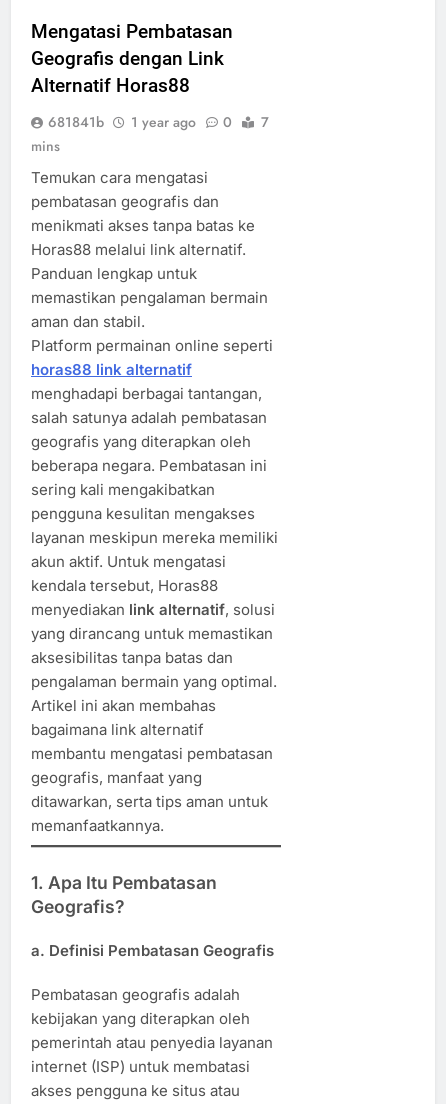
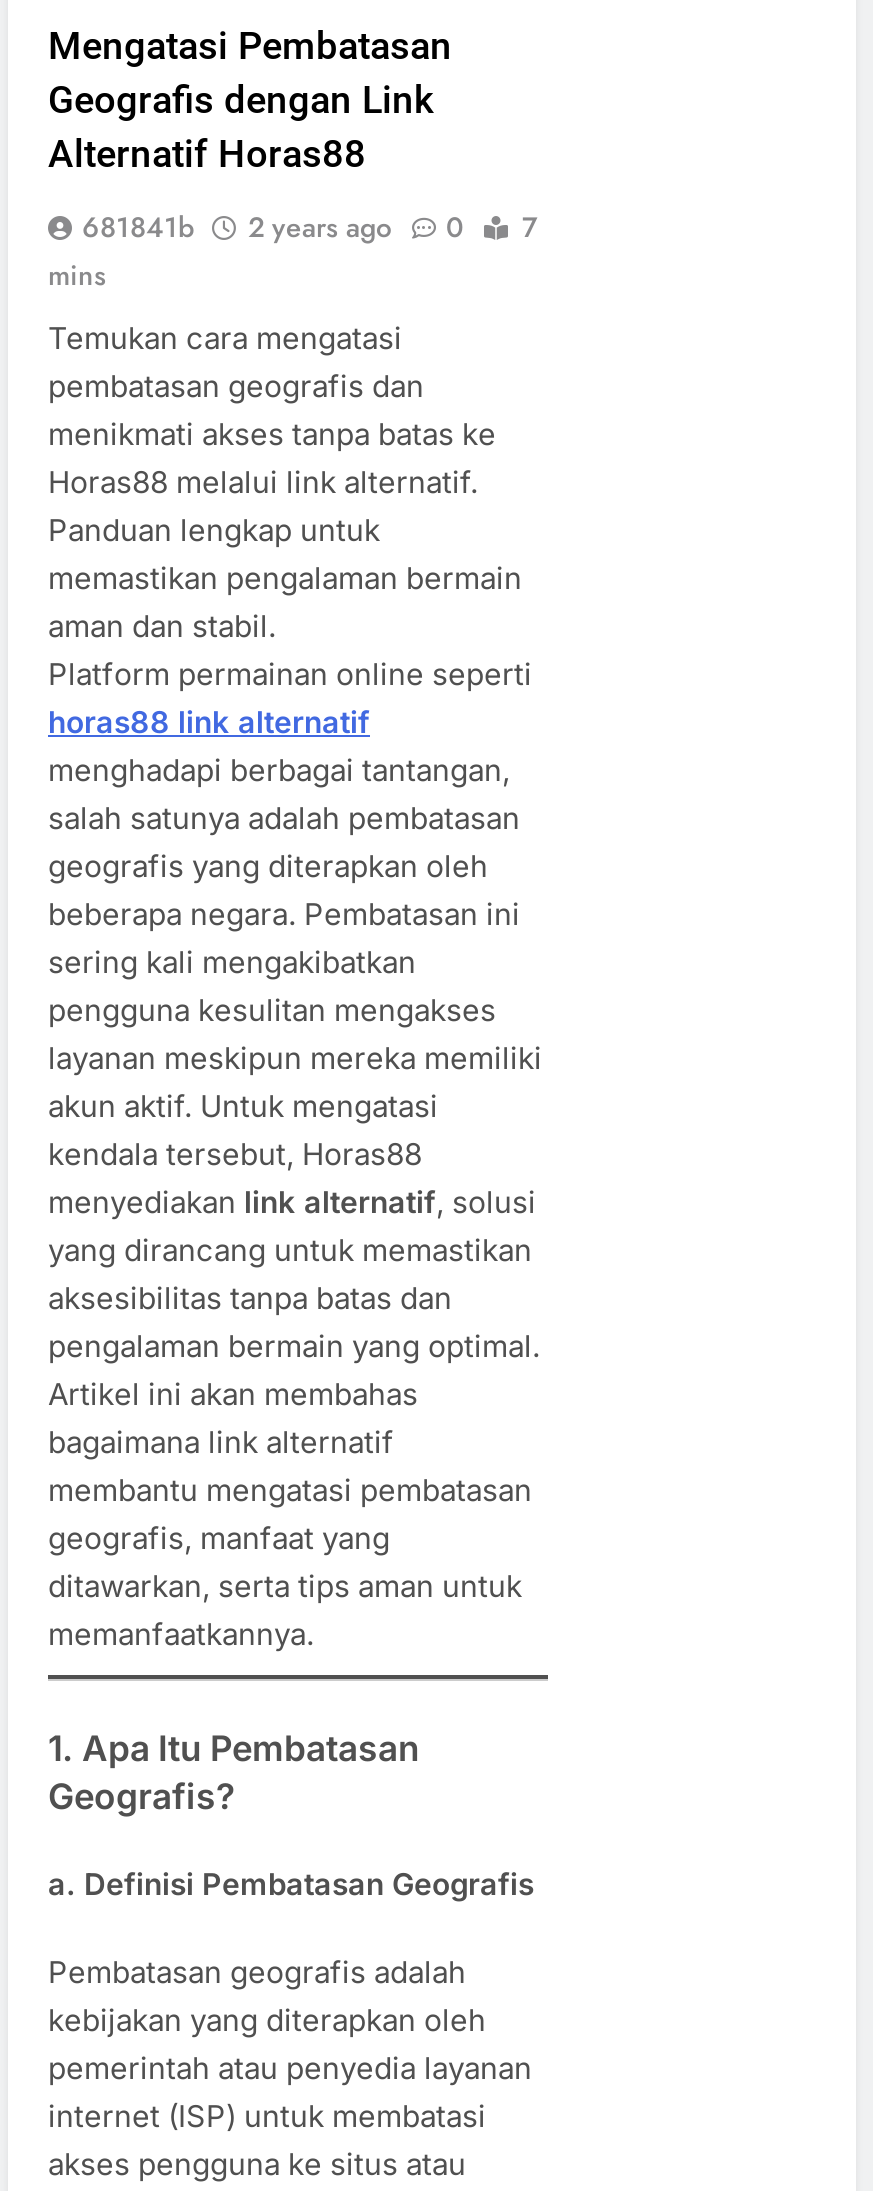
- 681841b 1 year ago 0 7
+ 681841b 2 years ago 0 7
